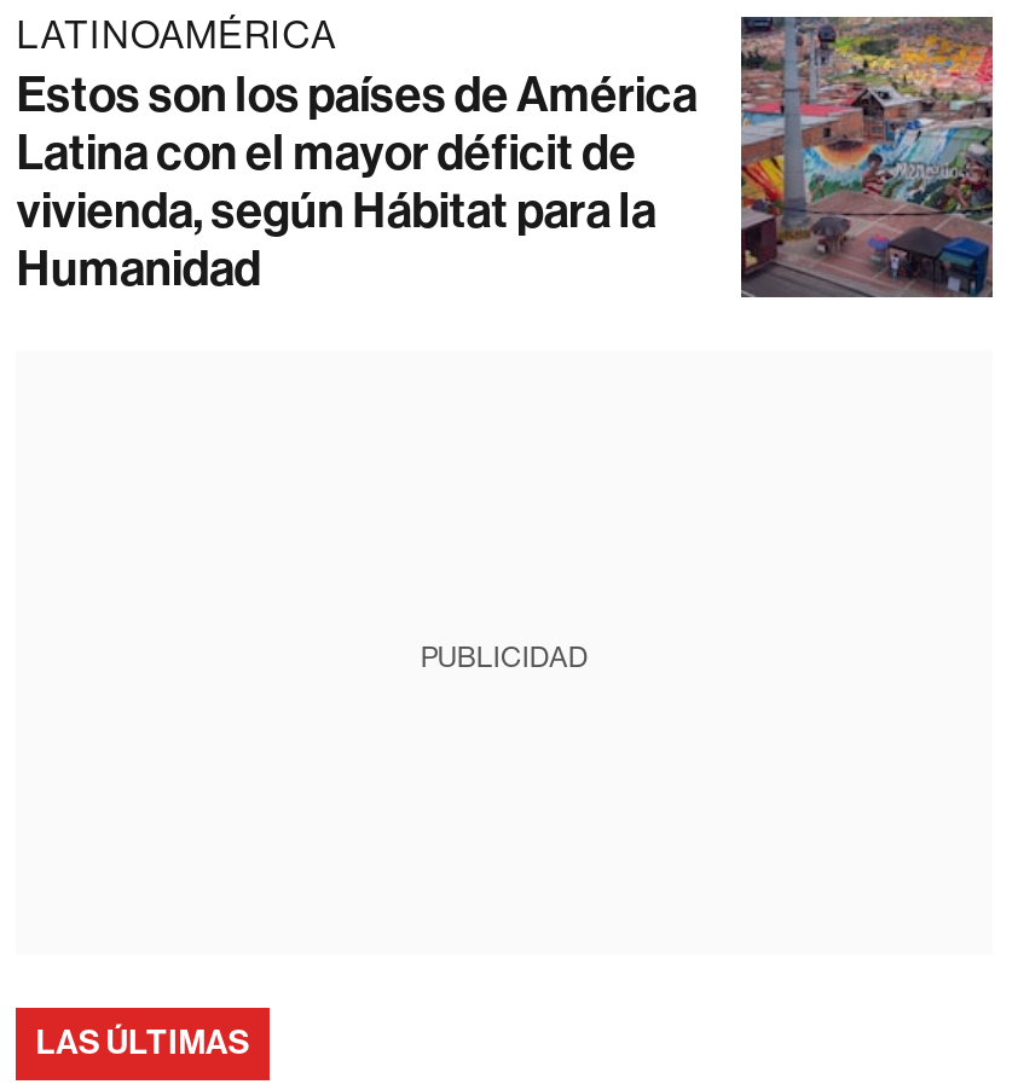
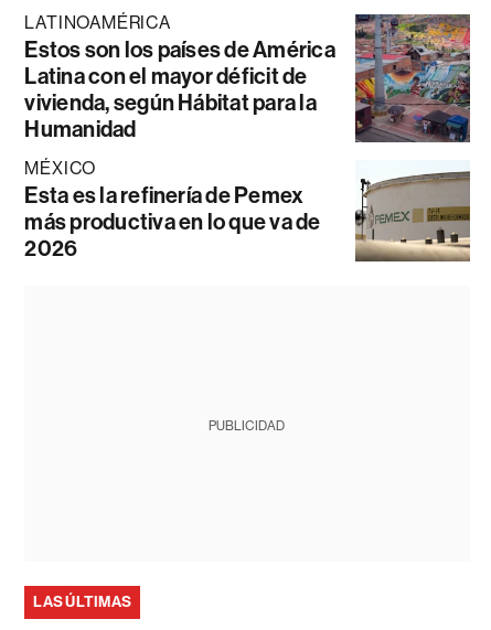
+ [image]
+ MÉXICO
+ Esta es la refinería de Pemex
+ más productiva en lo que va de
+ 2026
